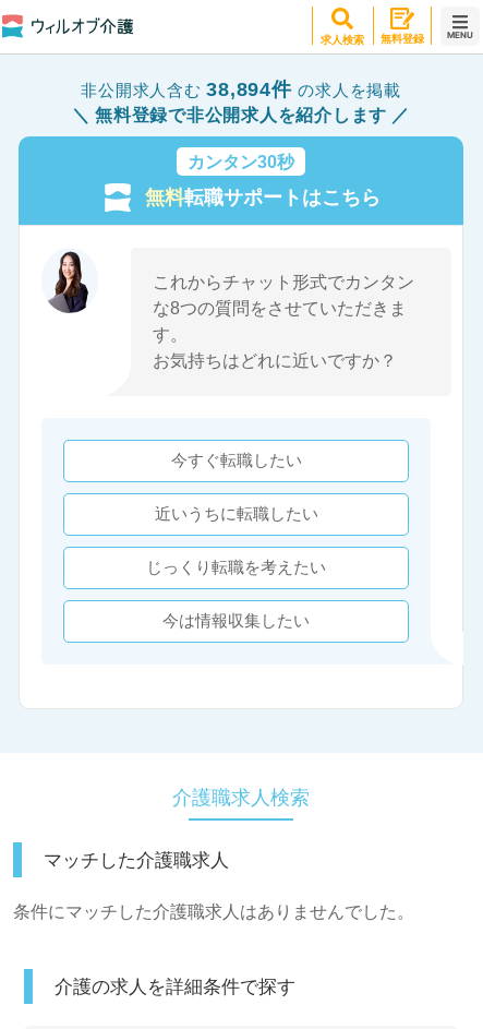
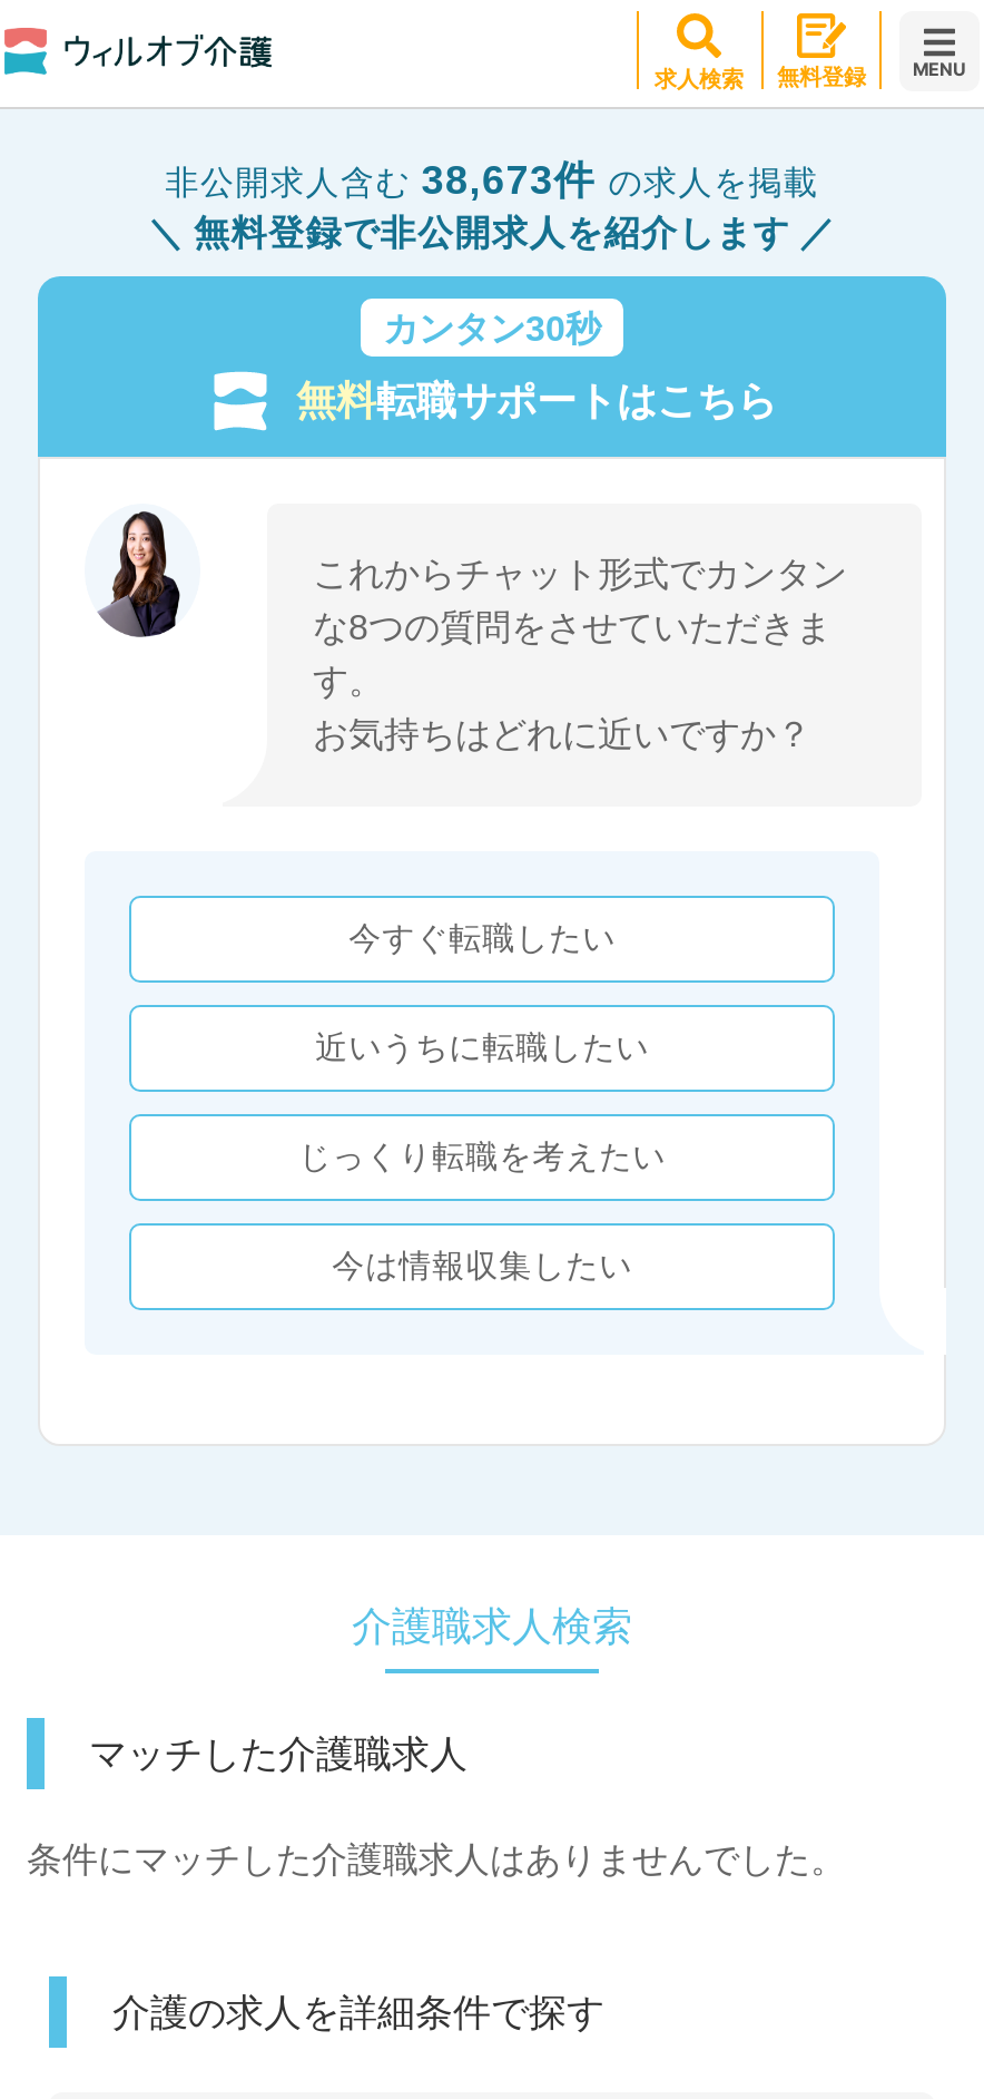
- 非公開求人含む38,894件の求人を掲載
+ 非公開求人含む38,673件の求人を掲載
